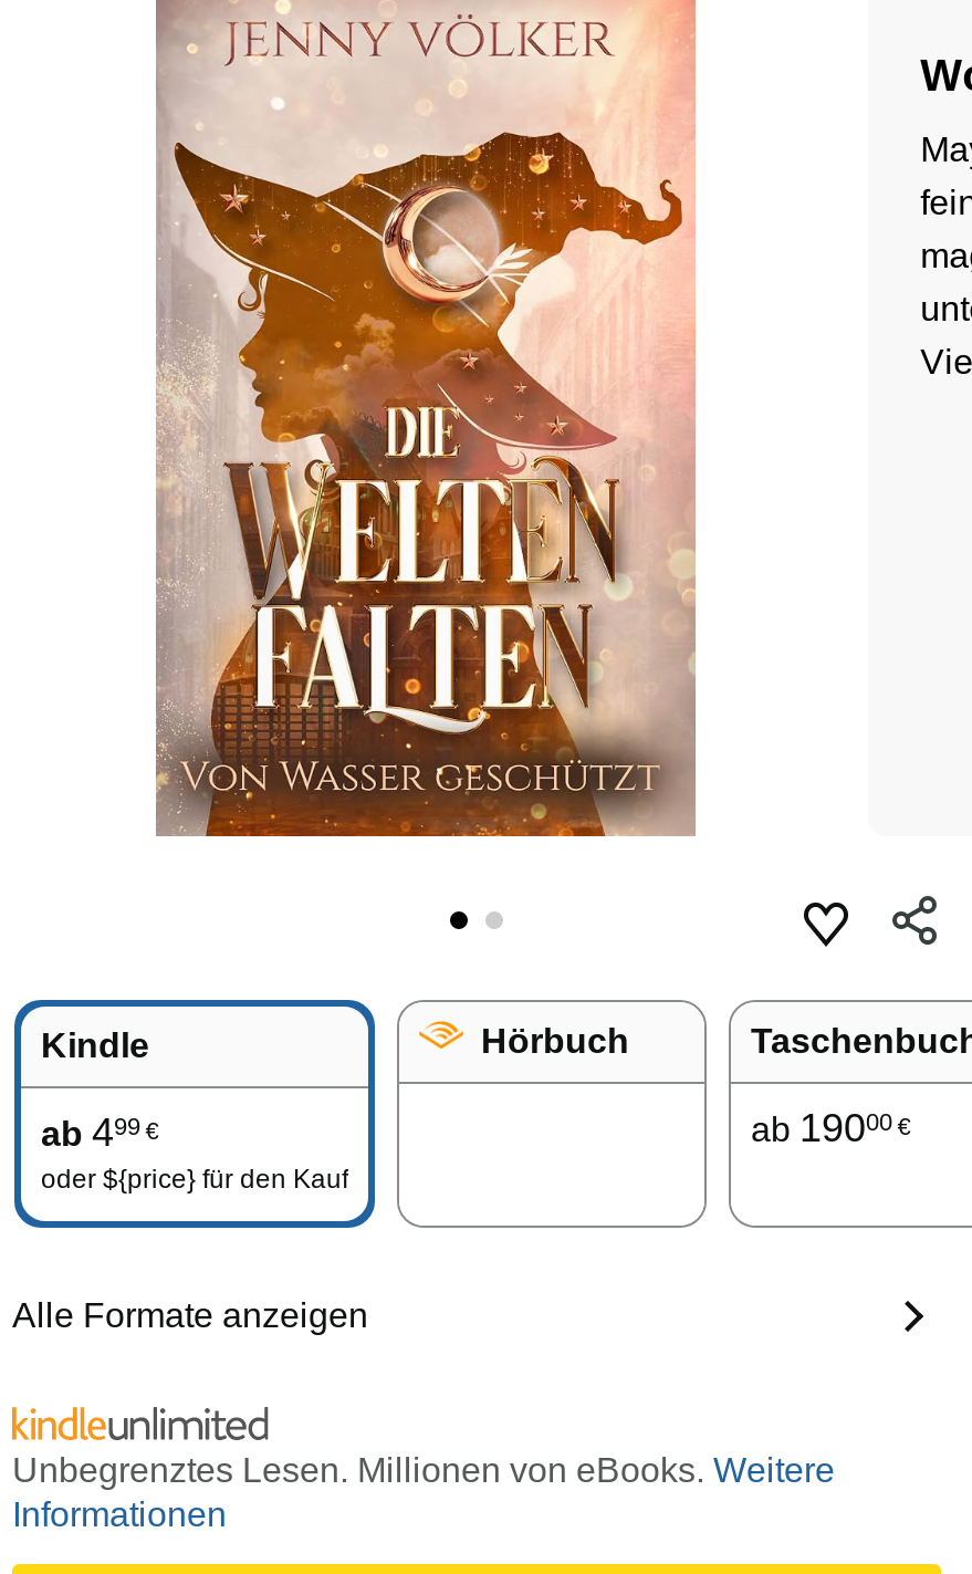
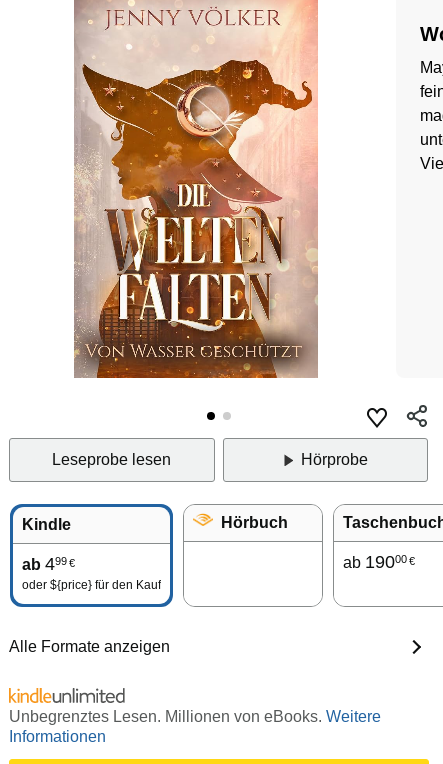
+ Leseprobe lesen
+ Hörprobe
